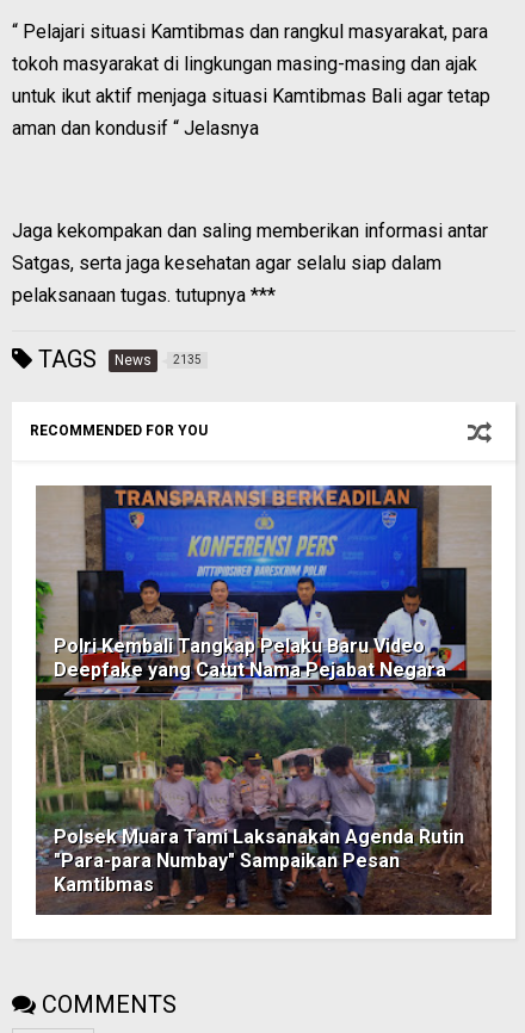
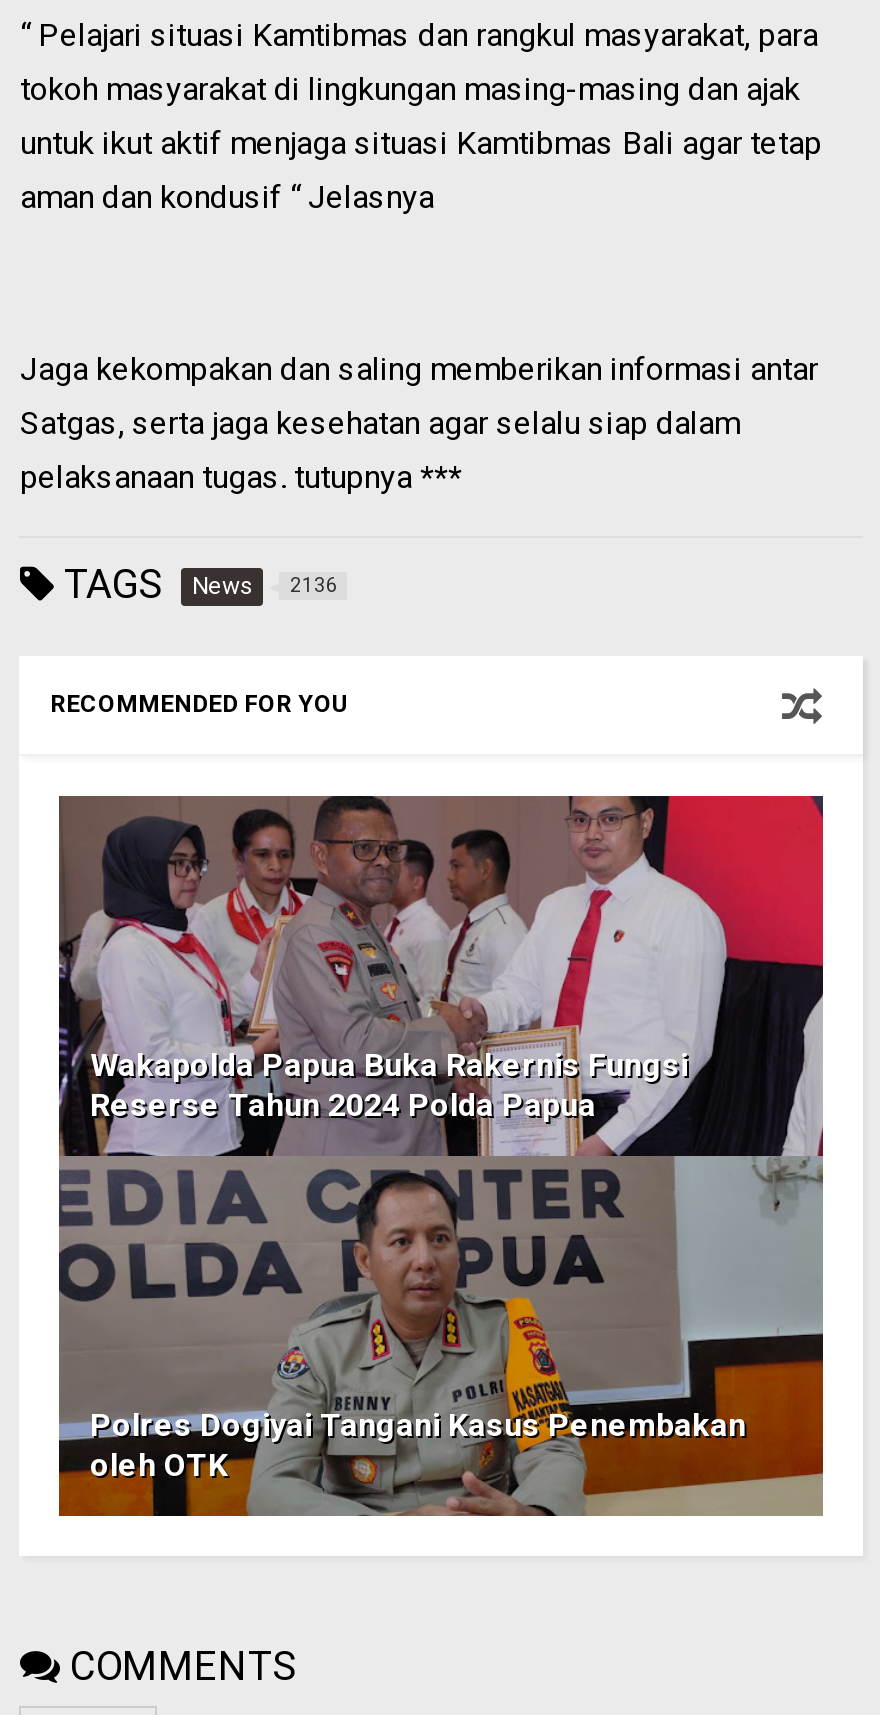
- TAGS News 2135
+ TAGS News 2136

- [image]
- Polri Kembali Tangkap Pelaku Baru Video
- Deepfake yang Catut Nama Pejabat Negara
+ [image]
+ Wakapolda Papua Buka Rakernis Fungsi
+ Reserse Tahun 2024 Polda Papua

- Polsek Muara Tami Laksanakan Agenda Rutin
- "Para-para Numbay" Sampaikan Pesan
- Kamtibmas
+ Polres Dogiyai Tangani Kasus Penembakan
+ oleh OTK
